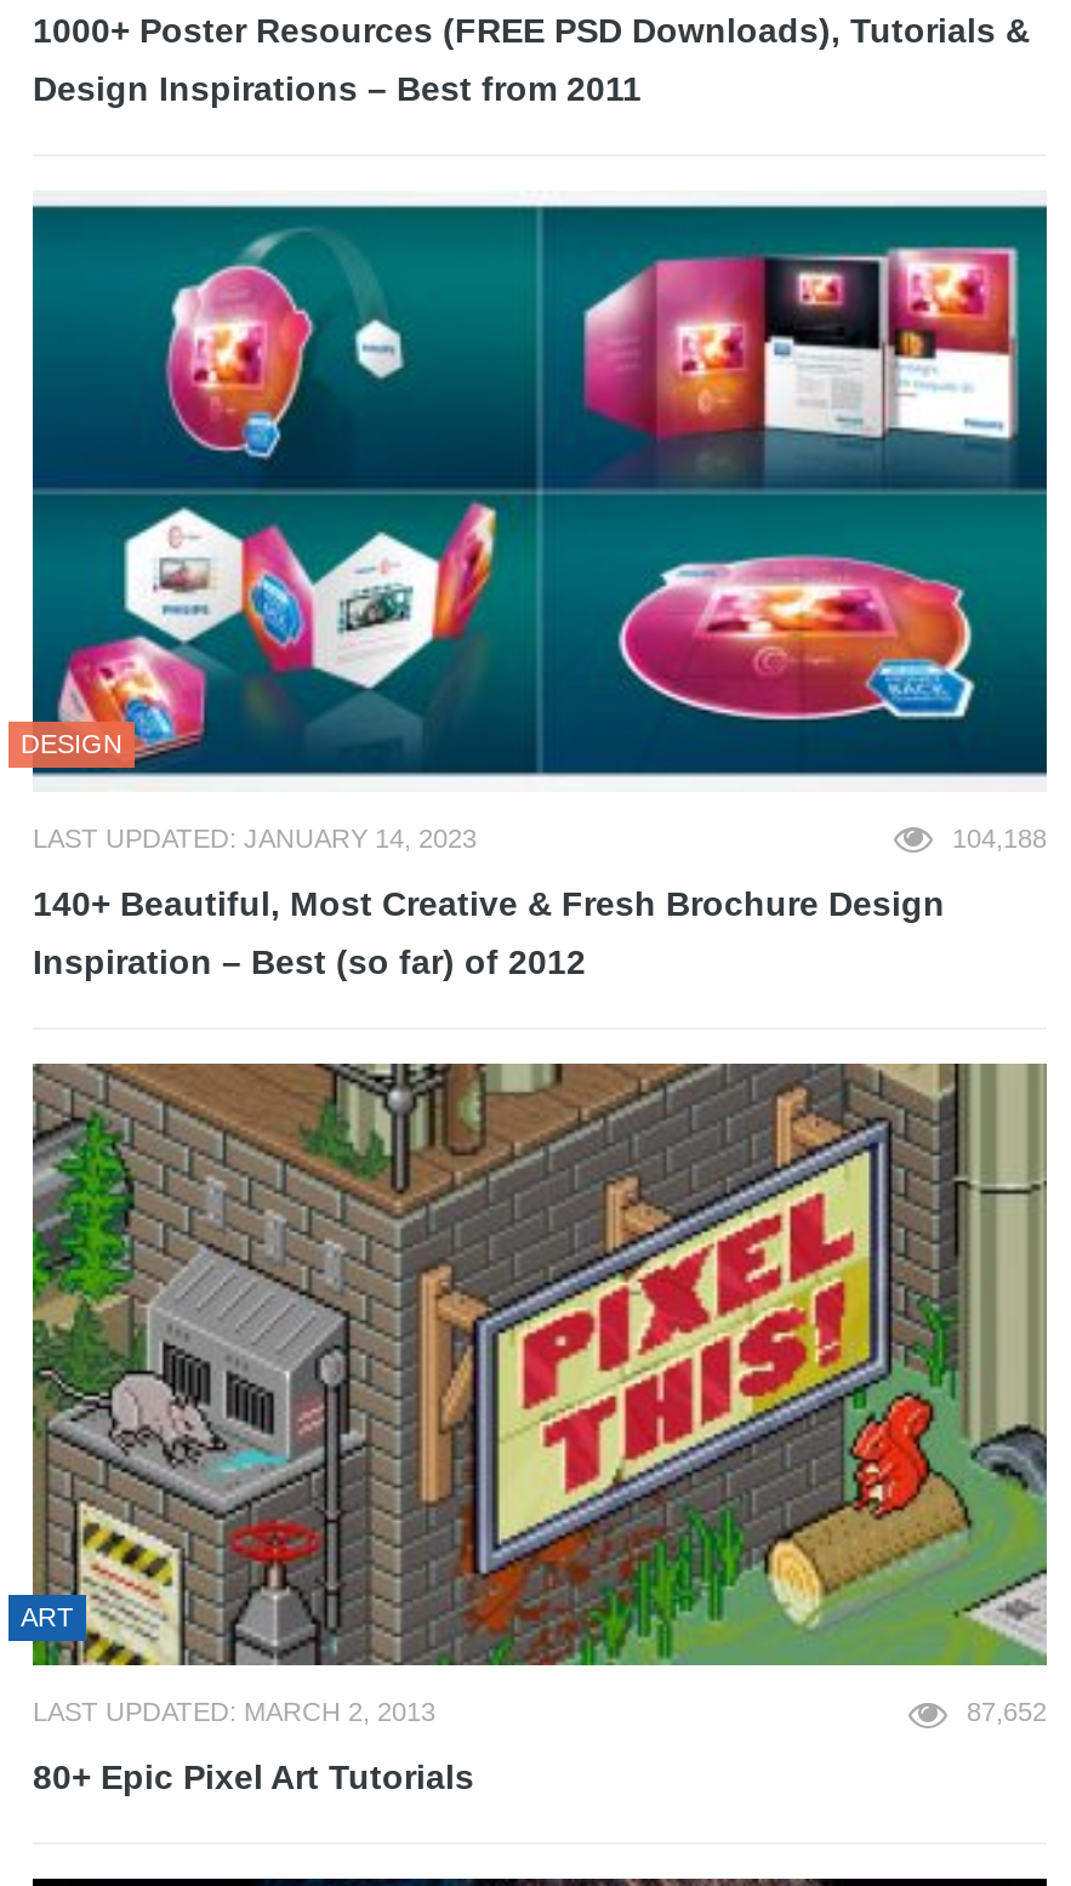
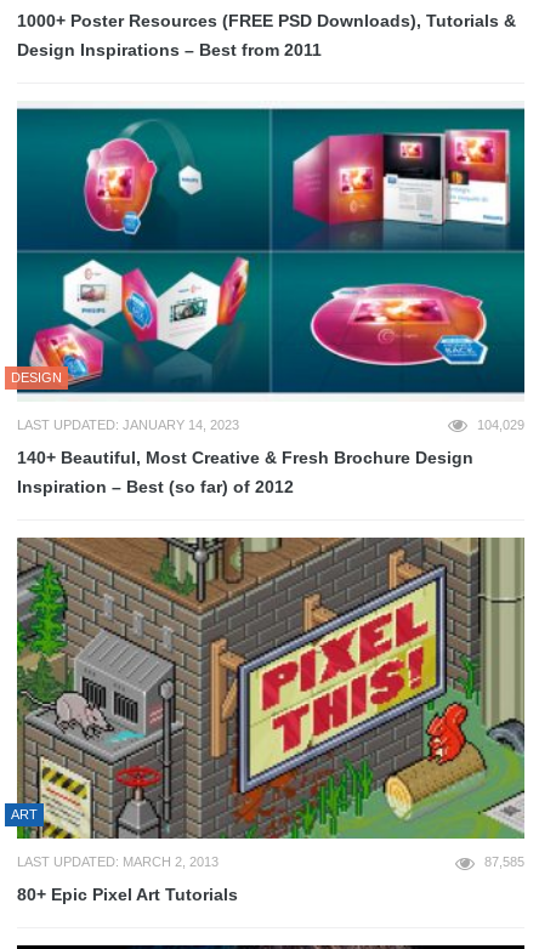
- 104,188
+ 104,029

- 87,652
+ 87,585
